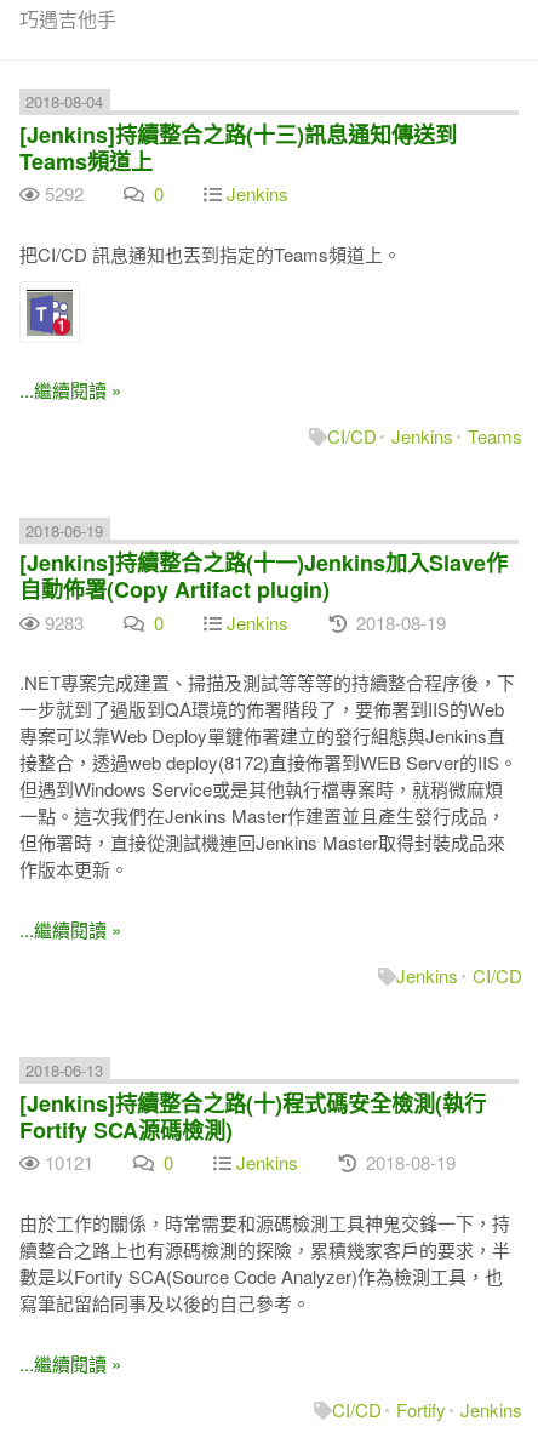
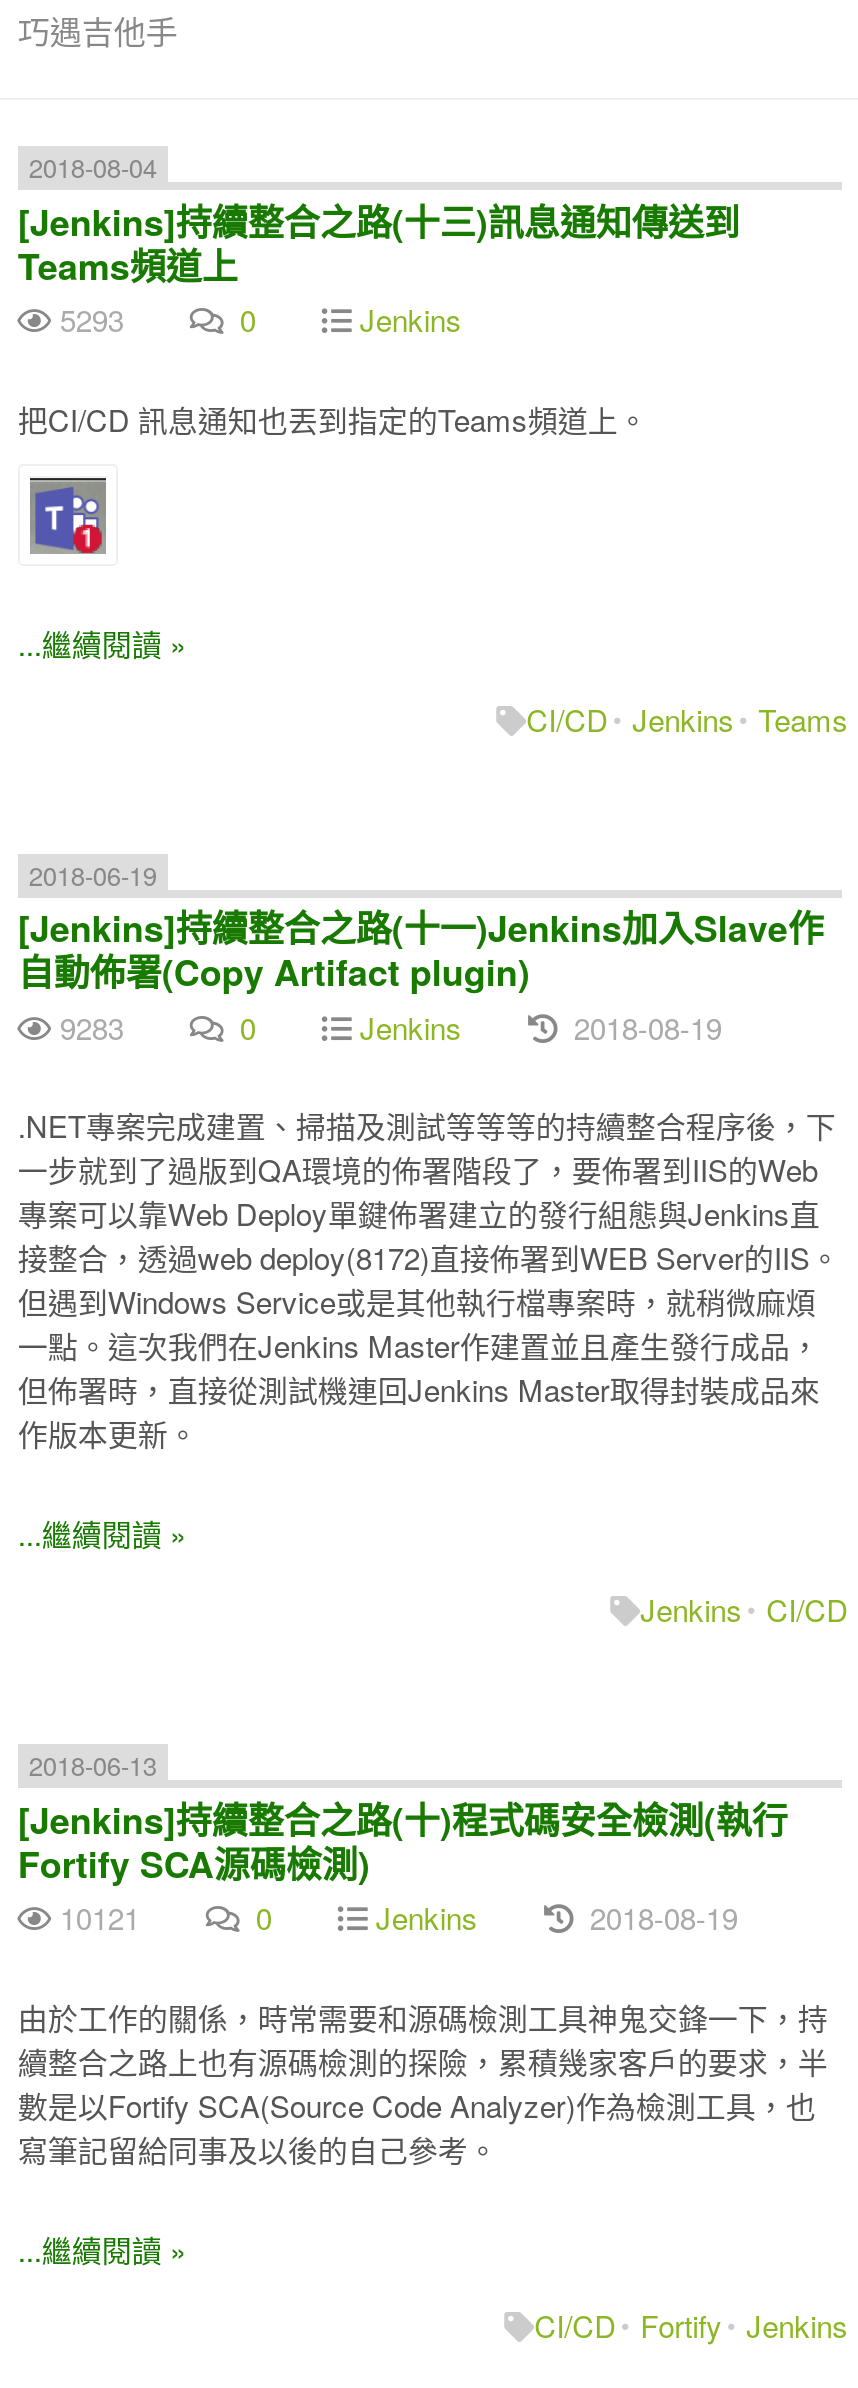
- 5292
+ 5293
